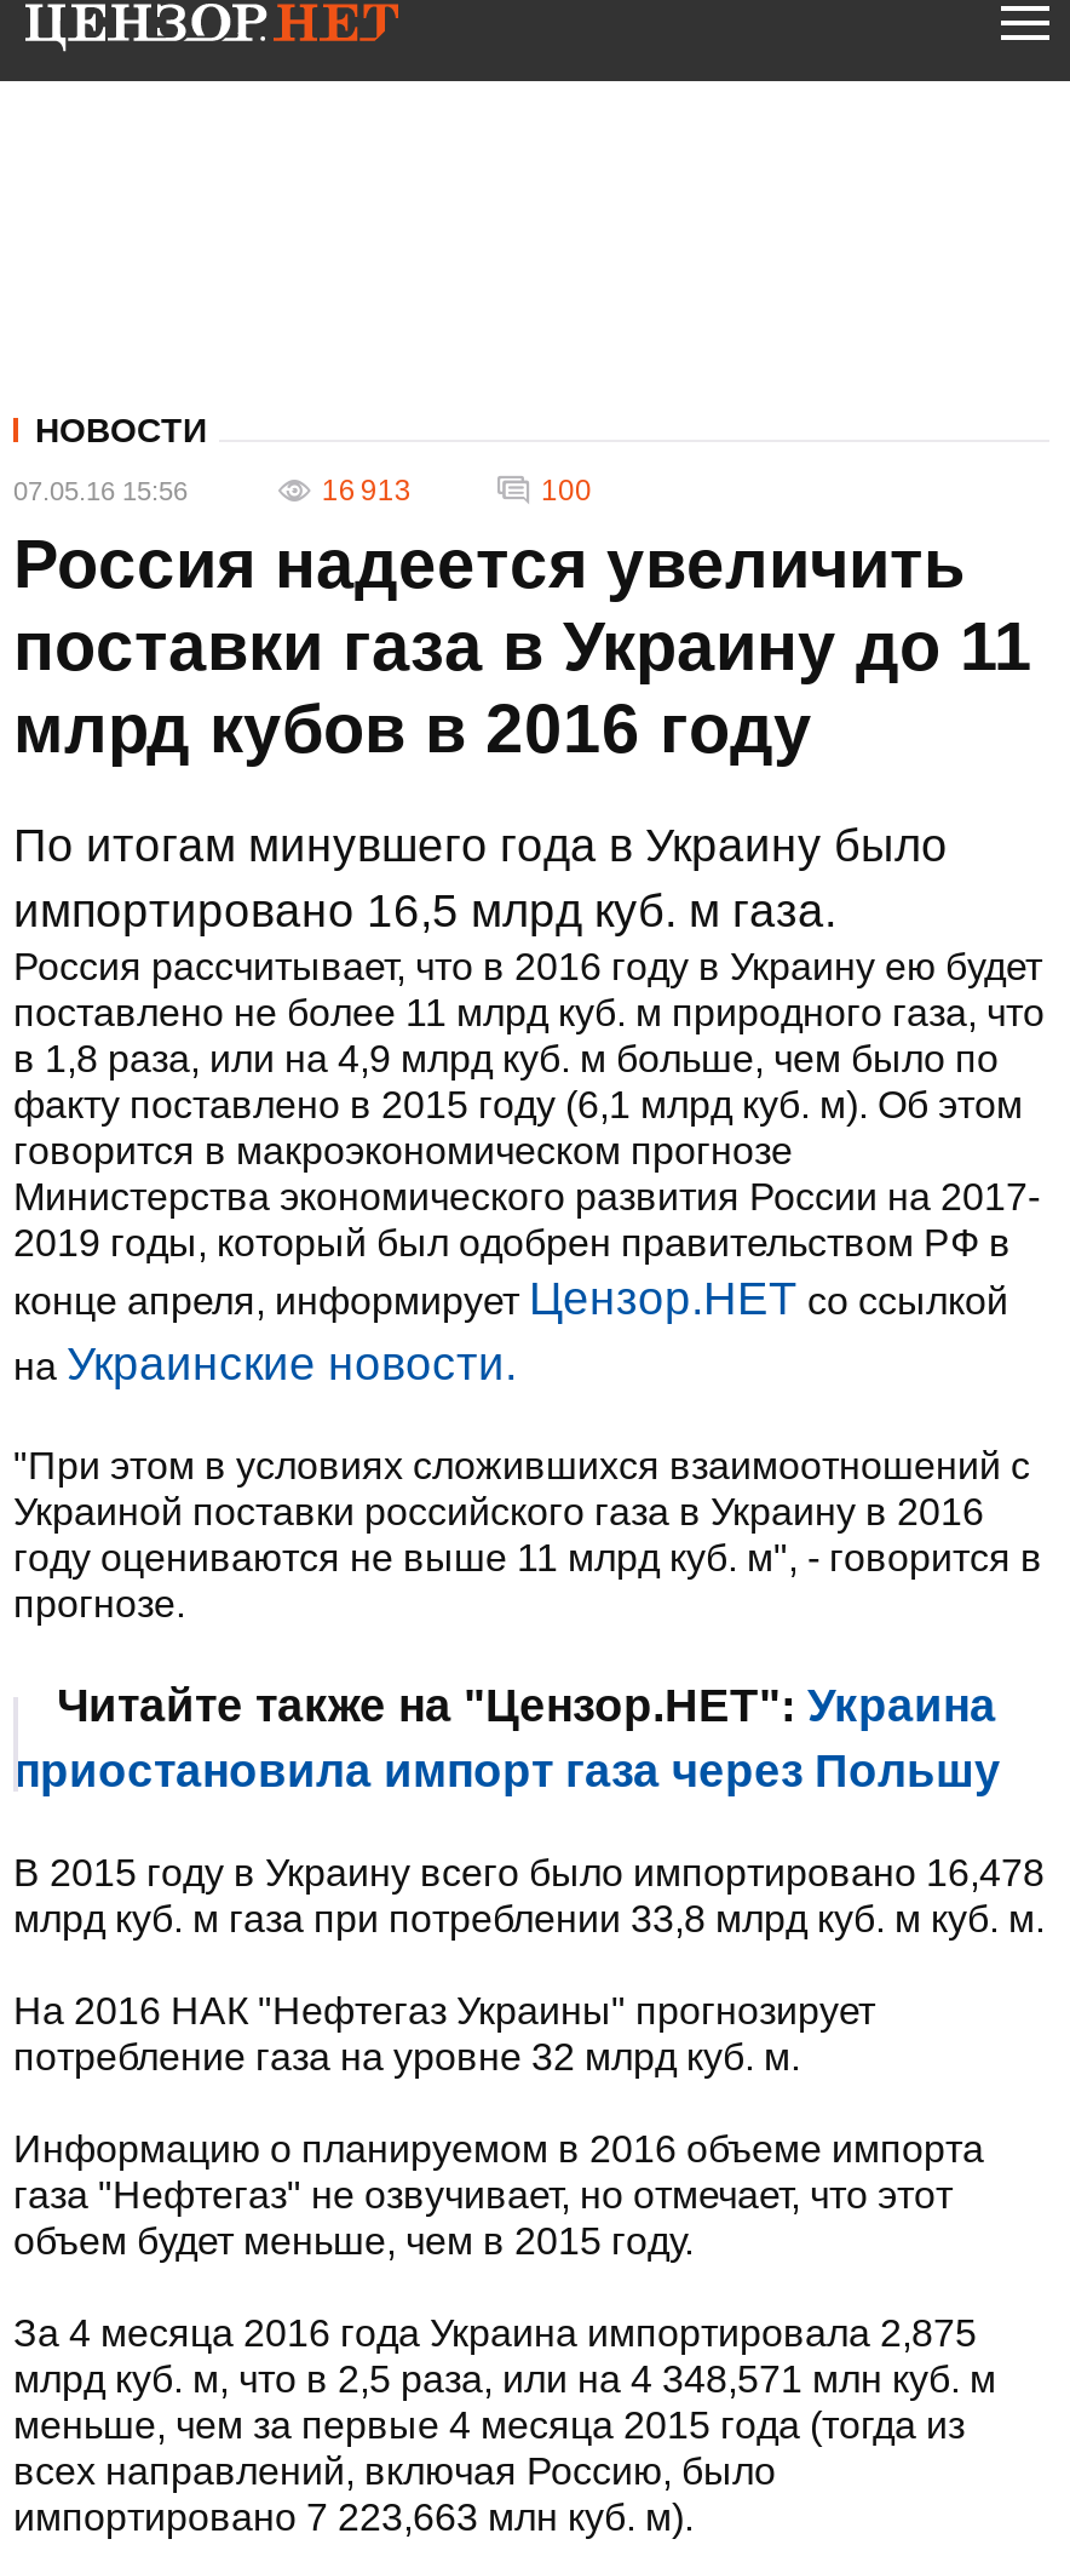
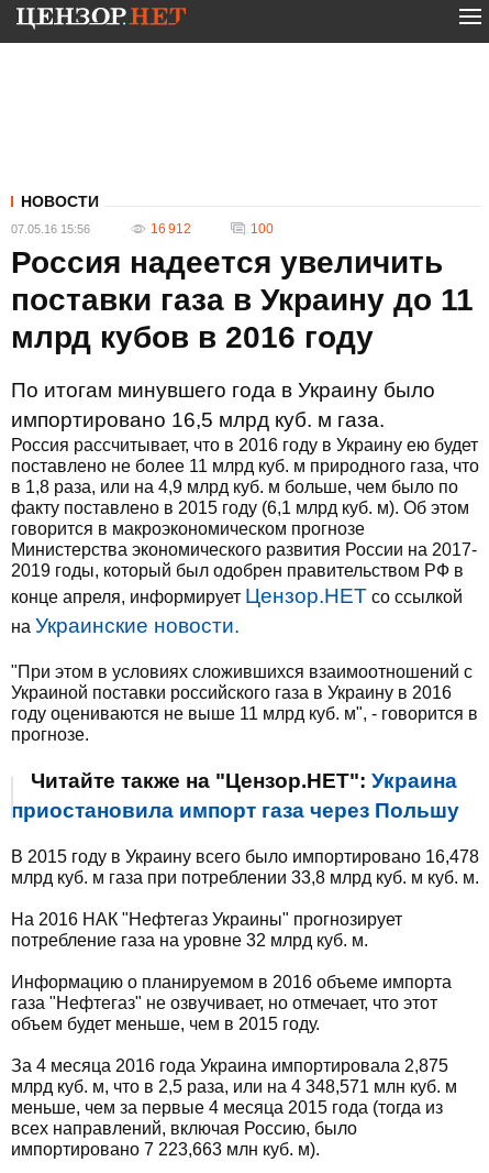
- 16 913
+ 16 912
